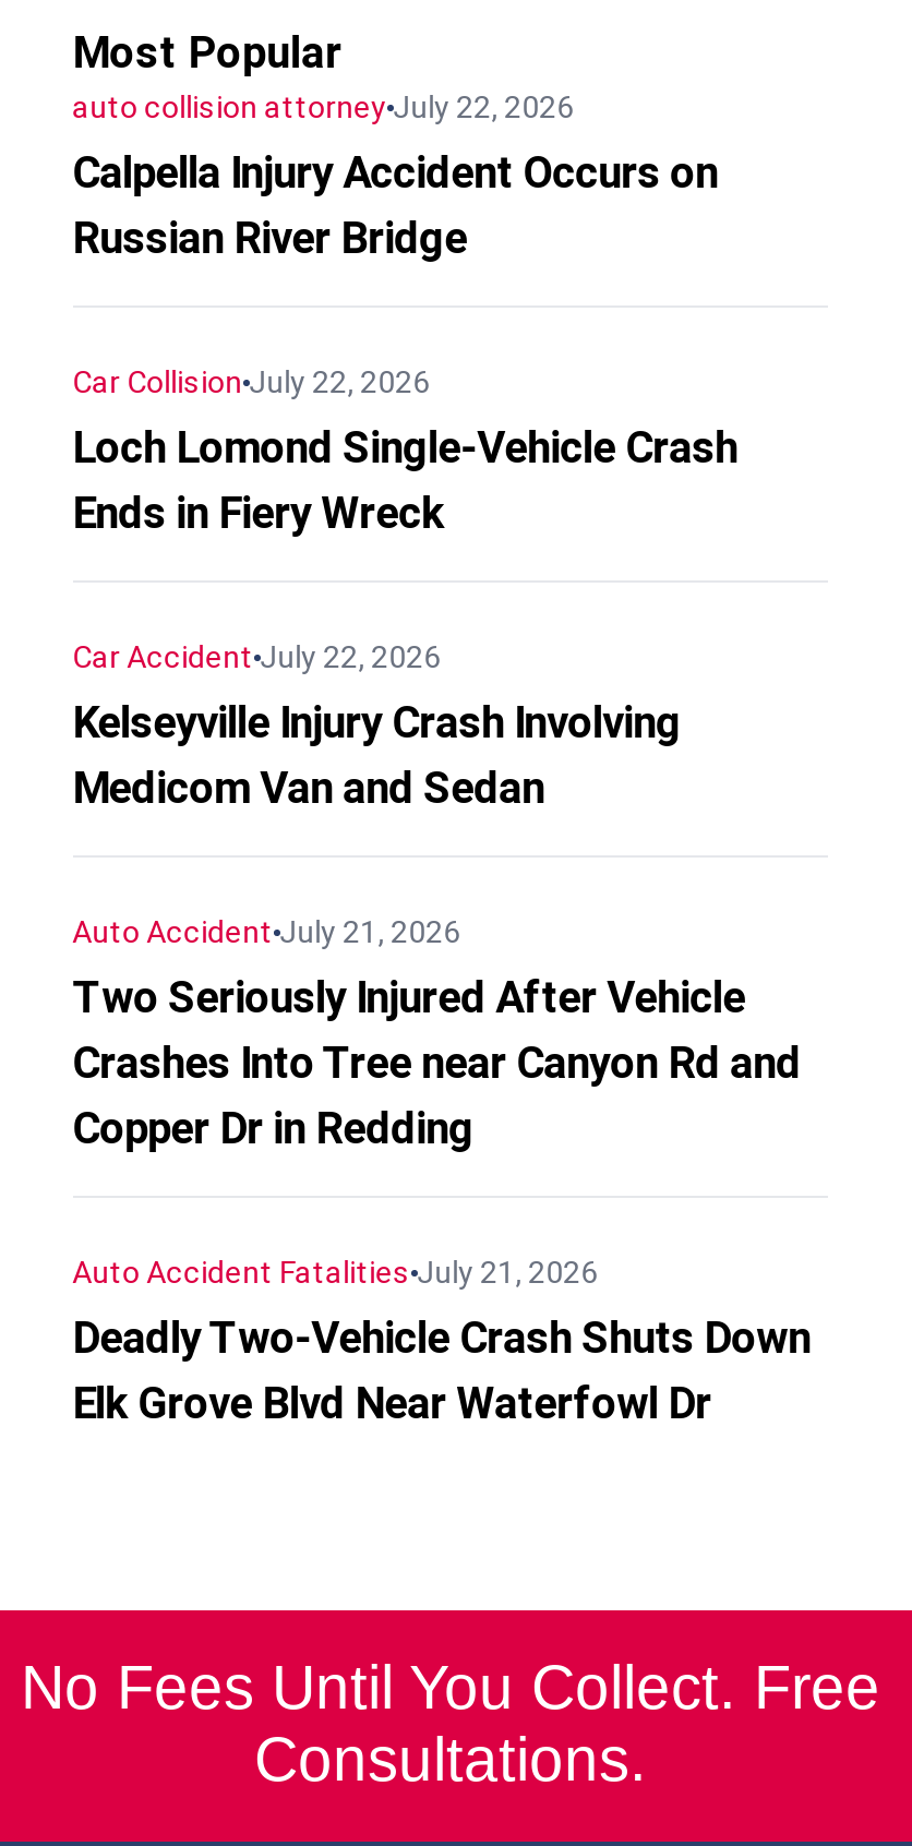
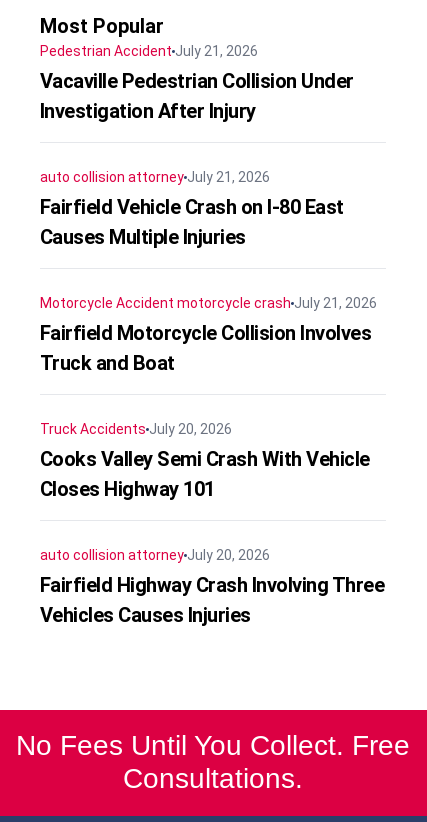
- auto collision attorney July 22, 2026
- Calpella Injury Accident Occurs on
- Russian River Bridge
+ Pedestrian Accident July 21, 2026
+ Vacaville Pedestrian Collision Under
+ Investigation After Injury

- Car Collision July 22, 2026
- Loch Lomond Single-Vehicle Crash
- Ends in Fiery Wreck
+ auto collision attorney July 21, 2026
+ Fairfield Vehicle Crash on I-80 East
+ Causes Multiple Injuries

- Car Accident July 22, 2026
- Kelseyville Injury Crash Involving
- Medicom Van and Sedan
+ Motorcycle Accident motorcycle crash July 21, 2026
+ Fairfield Motorcycle Collision Involves
+ Truck and Boat

- Auto Accident July 21, 2026
- Two Seriously Injured After Vehicle
- Crashes Into Tree near Canyon Rd and
- Copper Dr in Redding
+ Truck Accidents July 20, 2026
+ Cooks Valley Semi Crash With Vehicle
+ Closes Highway 101

- Auto Accident Fatalities July 21, 2026
- Deadly Two-Vehicle Crash Shuts Down
- Elk Grove Blvd Near Waterfowl Dr
+ auto collision attorney July 20, 2026
+ Fairfield Highway Crash Involving Three
+ Vehicles Causes Injuries
